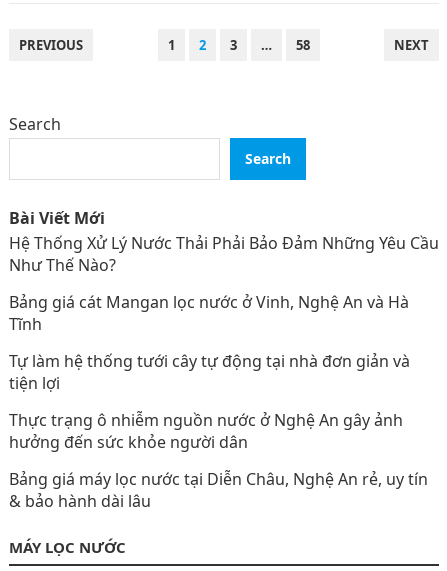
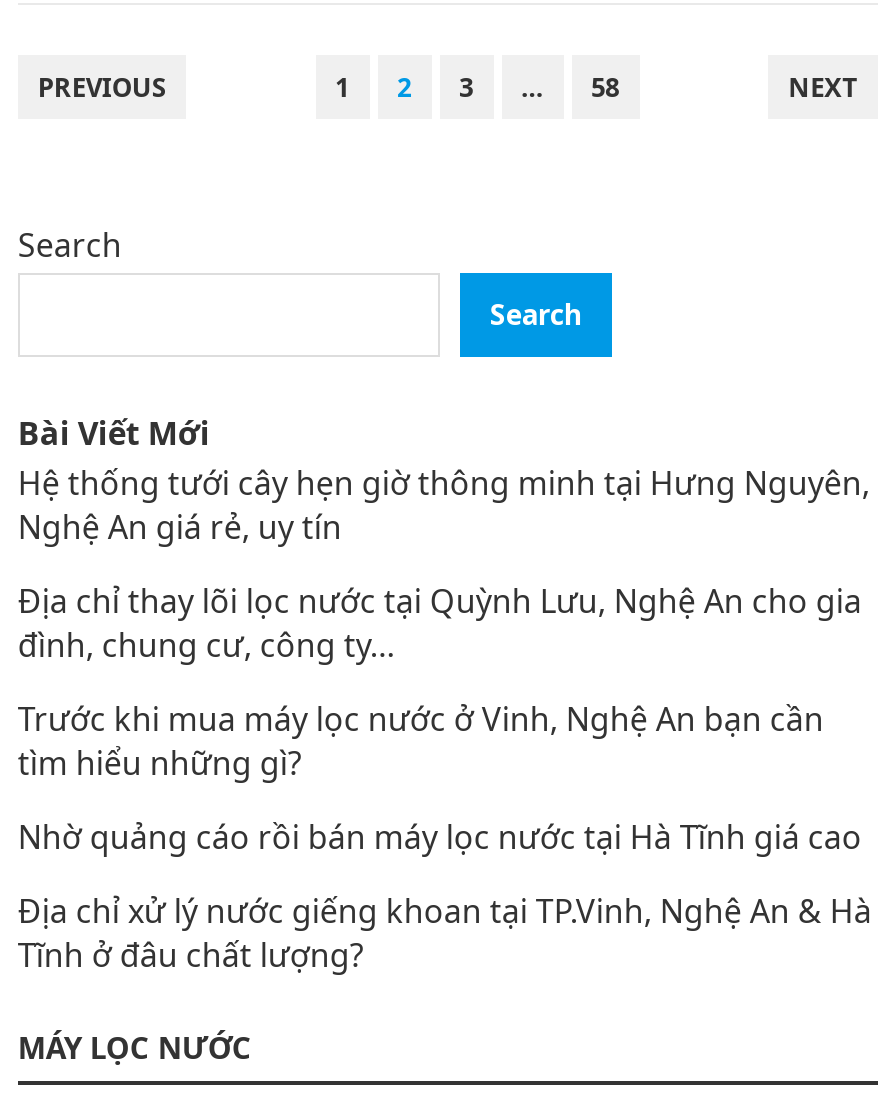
- Hệ Thống Xử Lý Nước Thải Phải Bảo Đảm Những Yêu Cầu
- Như Thế Nào?
+ Hệ thống tưới cây hẹn giờ thông minh tại Hưng Nguyên,
+ Nghệ An giá rẻ, uy tín

- Bảng giá cát Mangan lọc nước ở Vinh, Nghệ An và Hà
- Tĩnh
+ Địa chỉ thay lõi lọc nước tại Quỳnh Lưu, Nghệ An cho gia
+ đình, chung cư, công ty…

- Tự làm hệ thống tưới cây tự động tại nhà đơn giản và
- tiện lợi
+ Trước khi mua máy lọc nước ở Vinh, Nghệ An bạn cần
+ tìm hiểu những gì?

- Thực trạng ô nhiễm nguồn nước ở Nghệ An gây ảnh
- hưởng đến sức khỏe người dân
+ Nhờ quảng cáo rồi bán máy lọc nước tại Hà Tĩnh giá cao

- Bảng giá máy lọc nước tại Diễn Châu, Nghệ An rẻ, uy tín
- & bảo hành dài lâu
+ Địa chỉ xử lý nước giếng khoan tại TP.Vinh, Nghệ An & Hà
+ Tĩnh ở đâu chất lượng?
